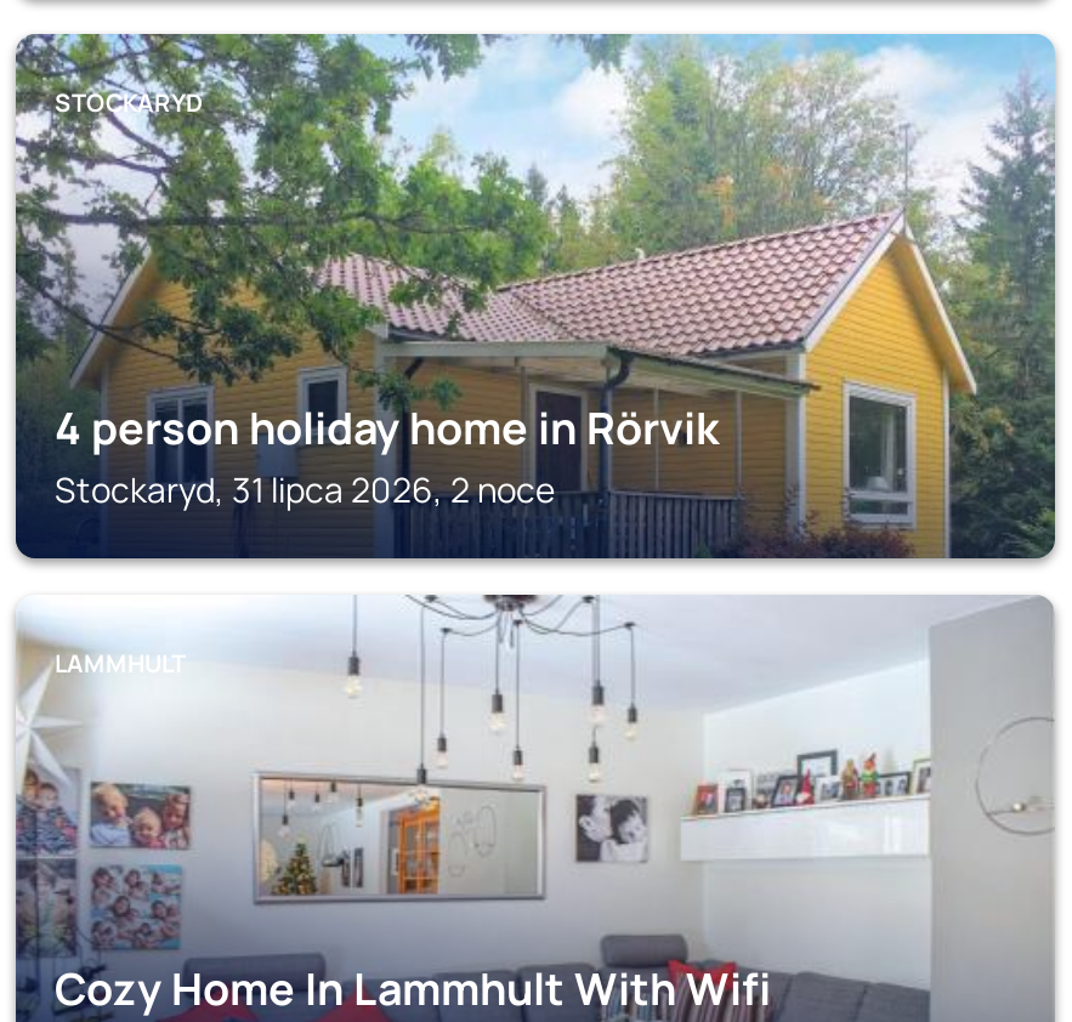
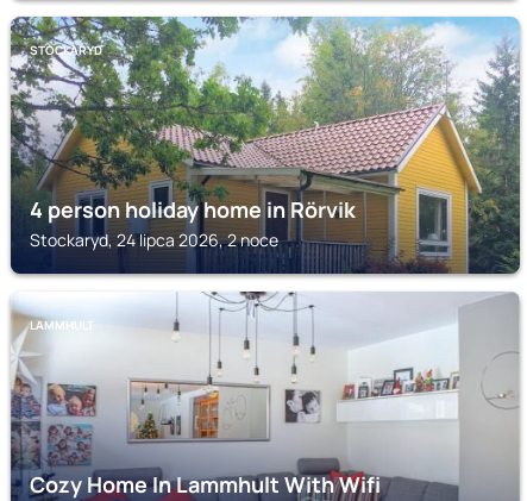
- Stockaryd, 31 lipca 2026, 2 noce
+ Stockaryd, 24 lipca 2026, 2 noce
